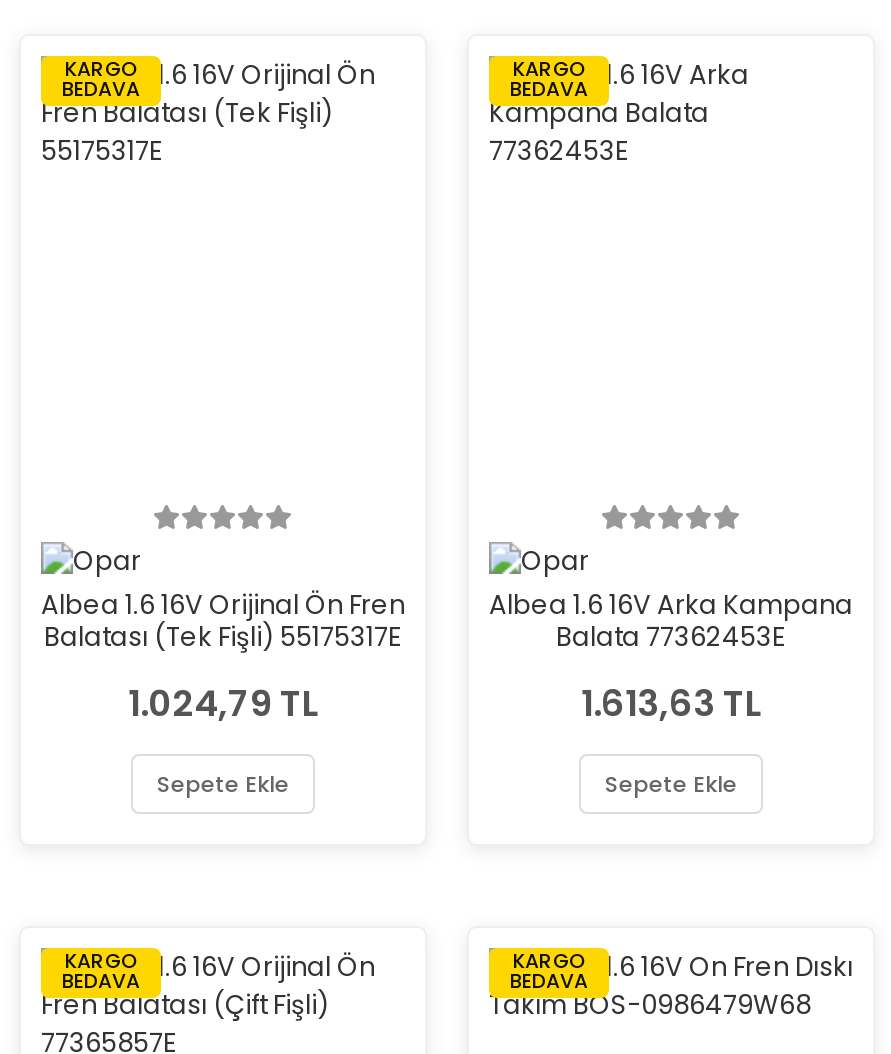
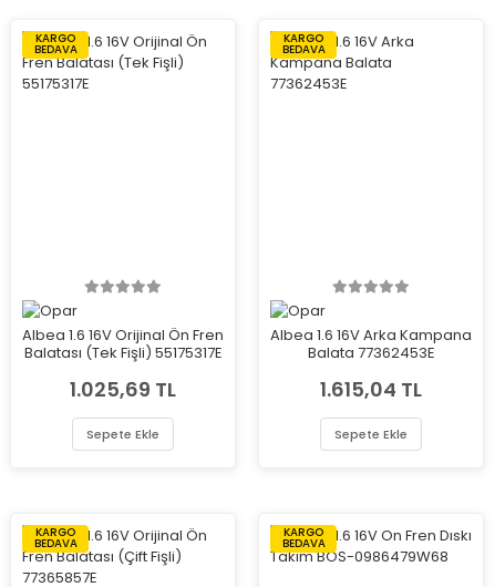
- 1.024,79 TL
+ 1.025,69 TL

- 1.613,63 TL
+ 1.615,04 TL
